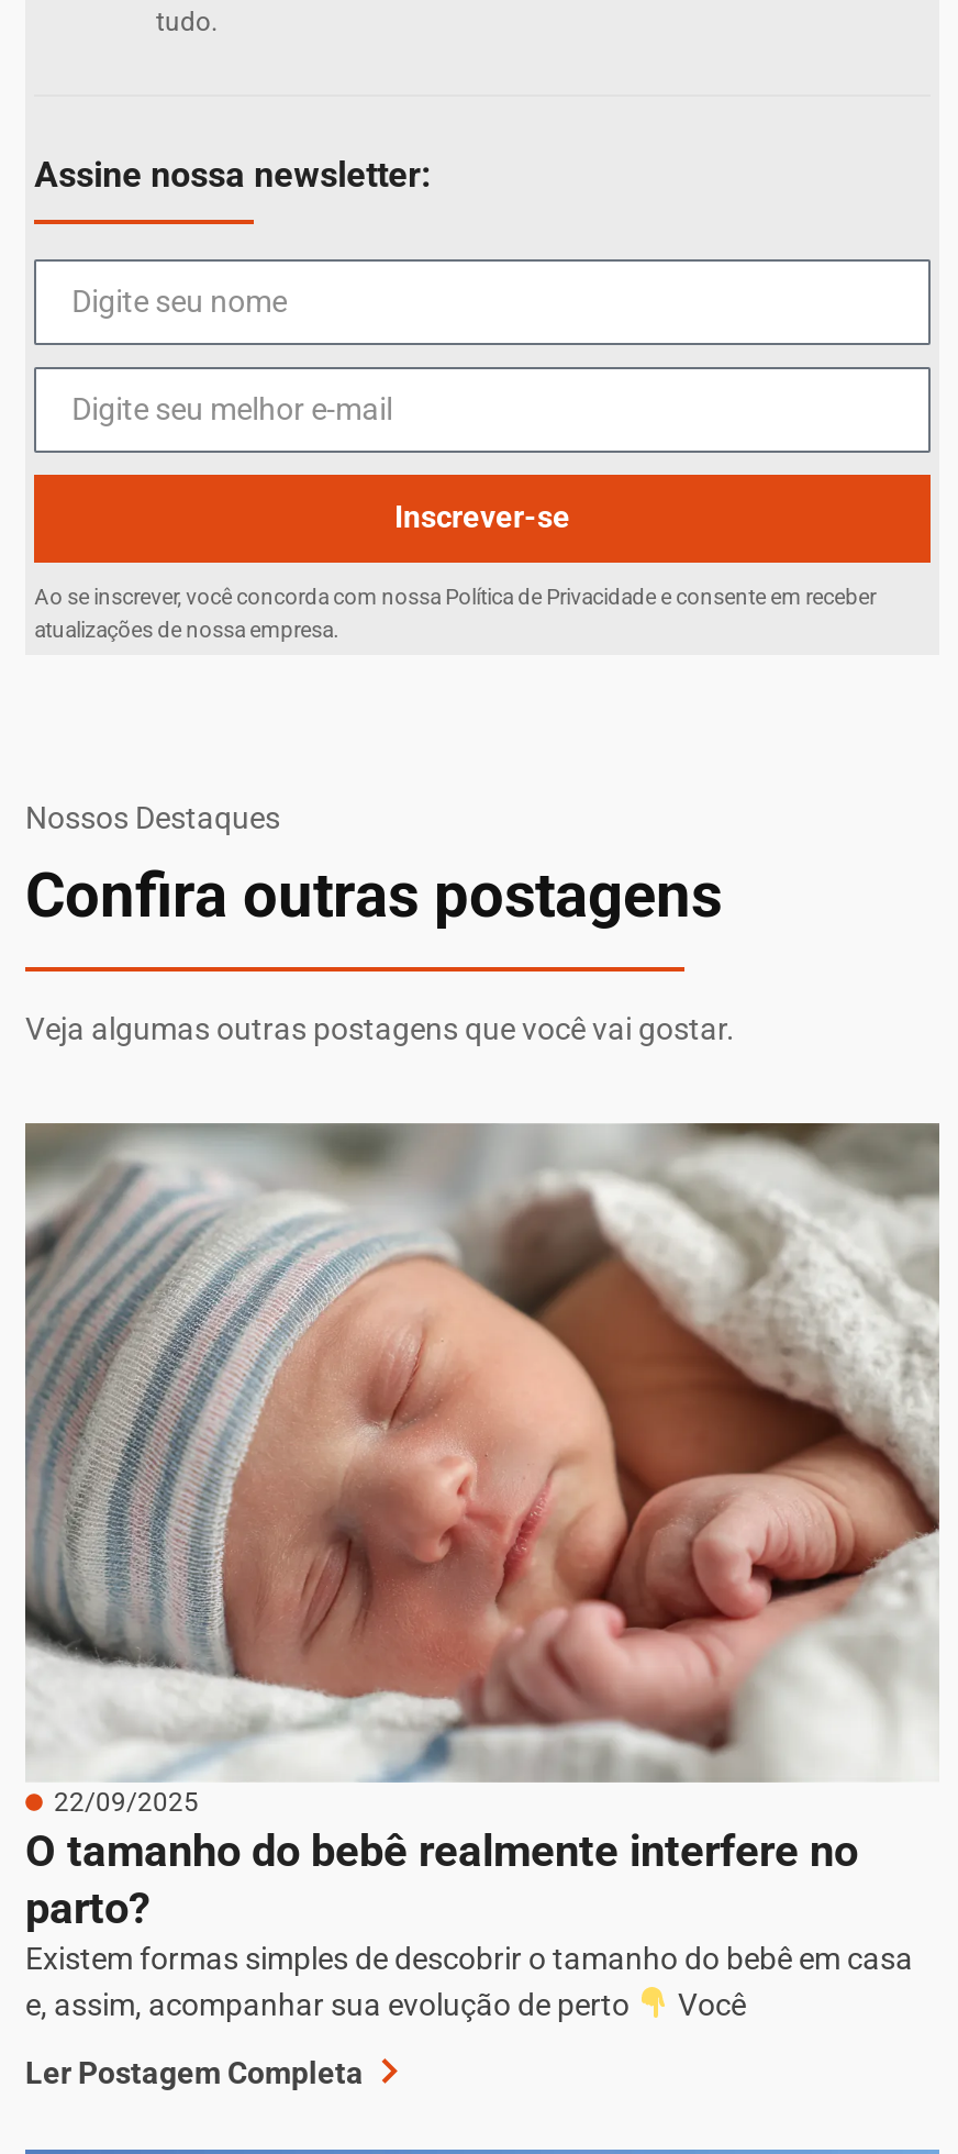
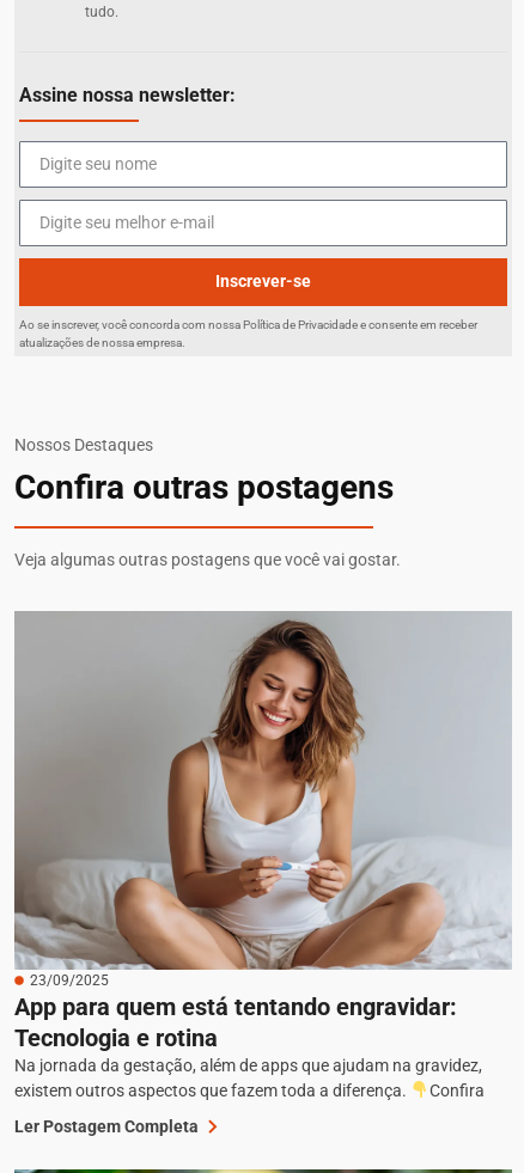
- [image]
- 22/09/2025
- O tamanho do bebê realmente interfere no
- parto?
- Existem formas simples de descobrir o tamanho do bebê em casa
- e, assim, acompanhar sua evolução de perto
- Você
+ [image]
+ 23/09/2025
+ App para quem está tentando engravidar:
+ Tecnologia e rotina
+ Na jornada da gestação, além de apps que ajudam na gravidez,
+ existem outros aspectos que fazem toda a diferença.
+ Confira
